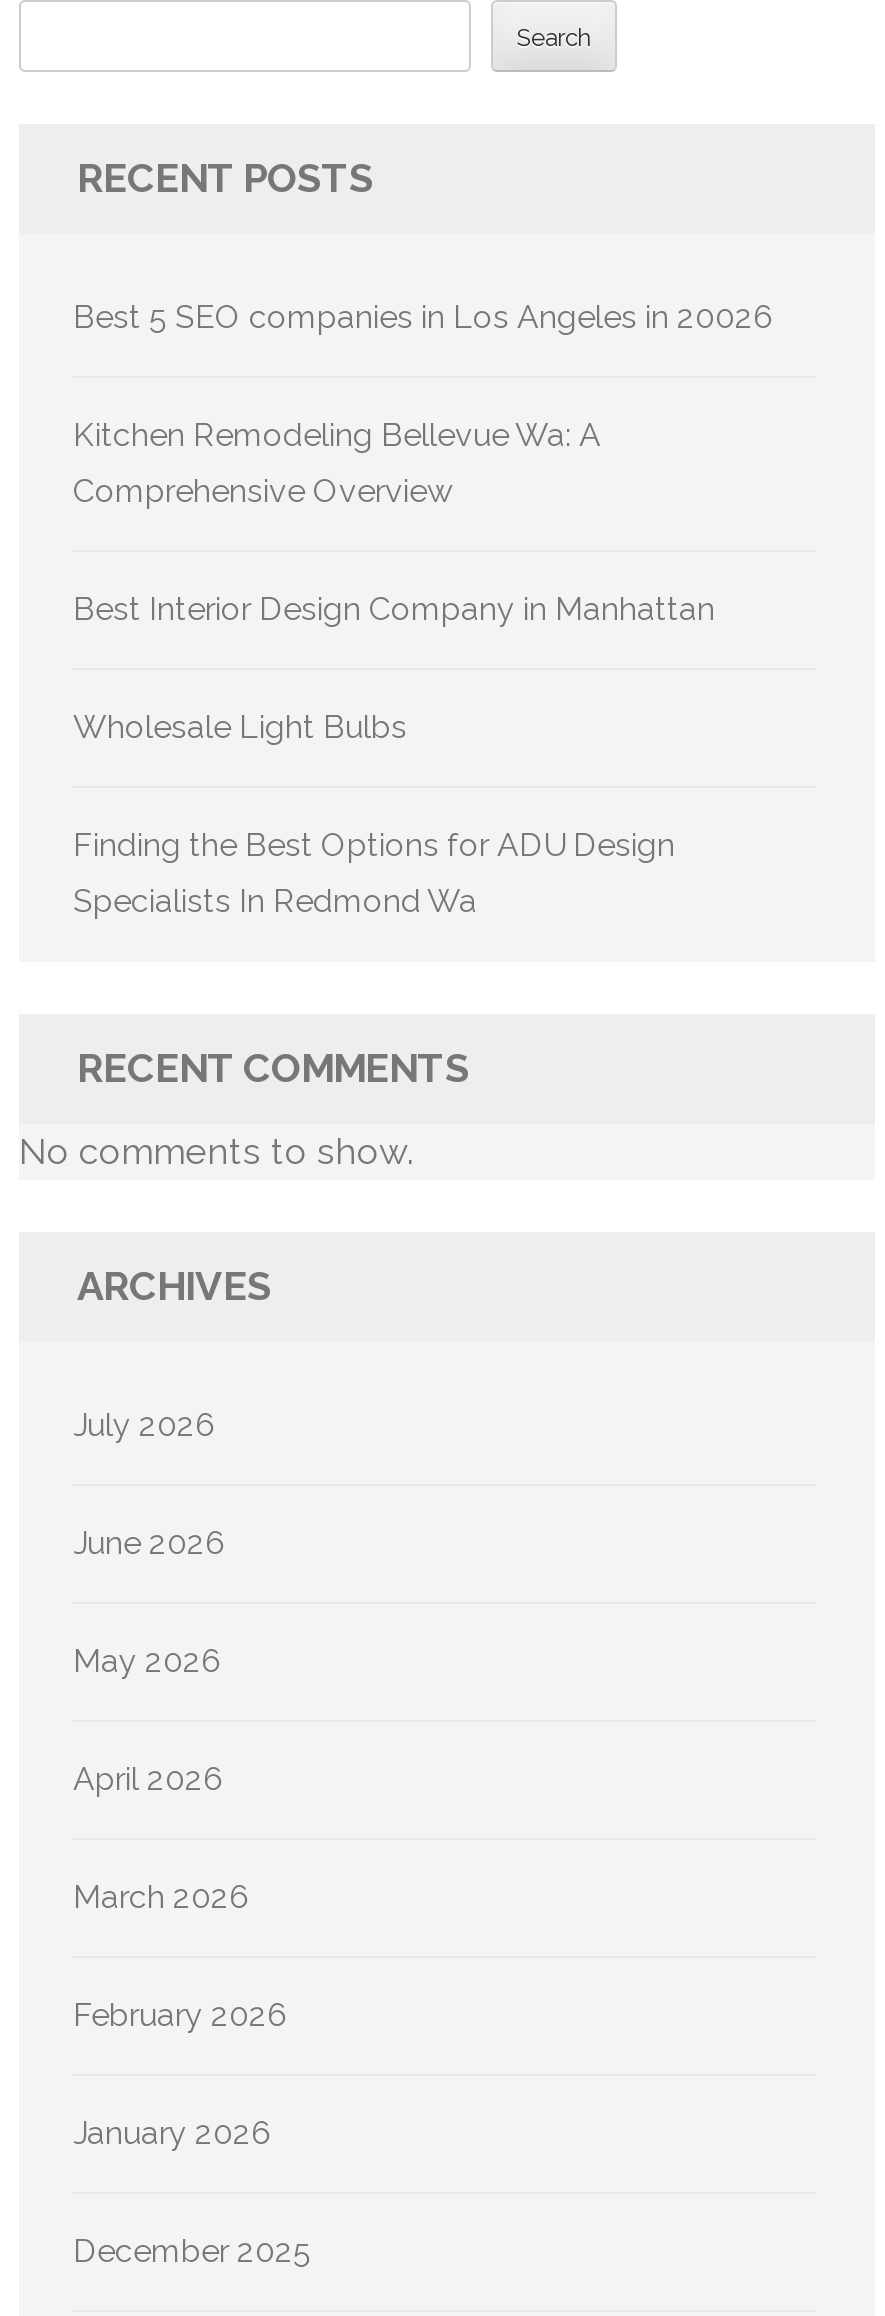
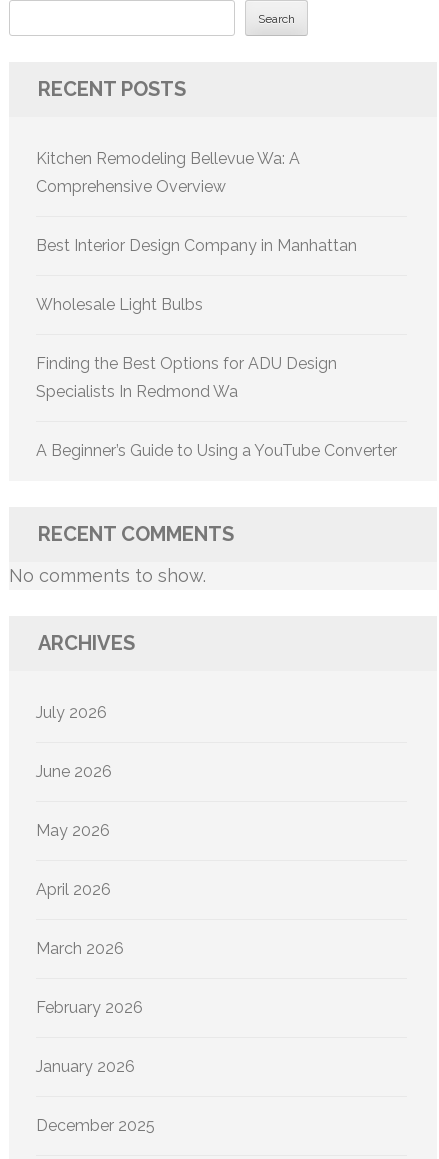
- Best 5 SEO companies in Los Angeles in 20026

moved up: Kitchen Remodeling Bellevue Wa: A | Comprehensive Overview | Best Interior Design Company in Manhattan | Wholesale Light Bulbs | Finding the Best Options for ADU Design | Specialists In Redmond Wa

+ A Beginner’s Guide to Using a YouTube Converter
